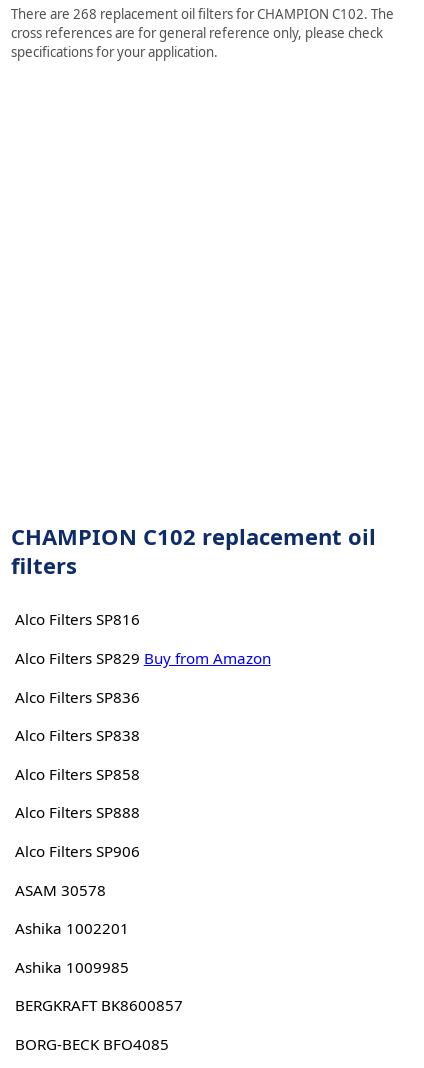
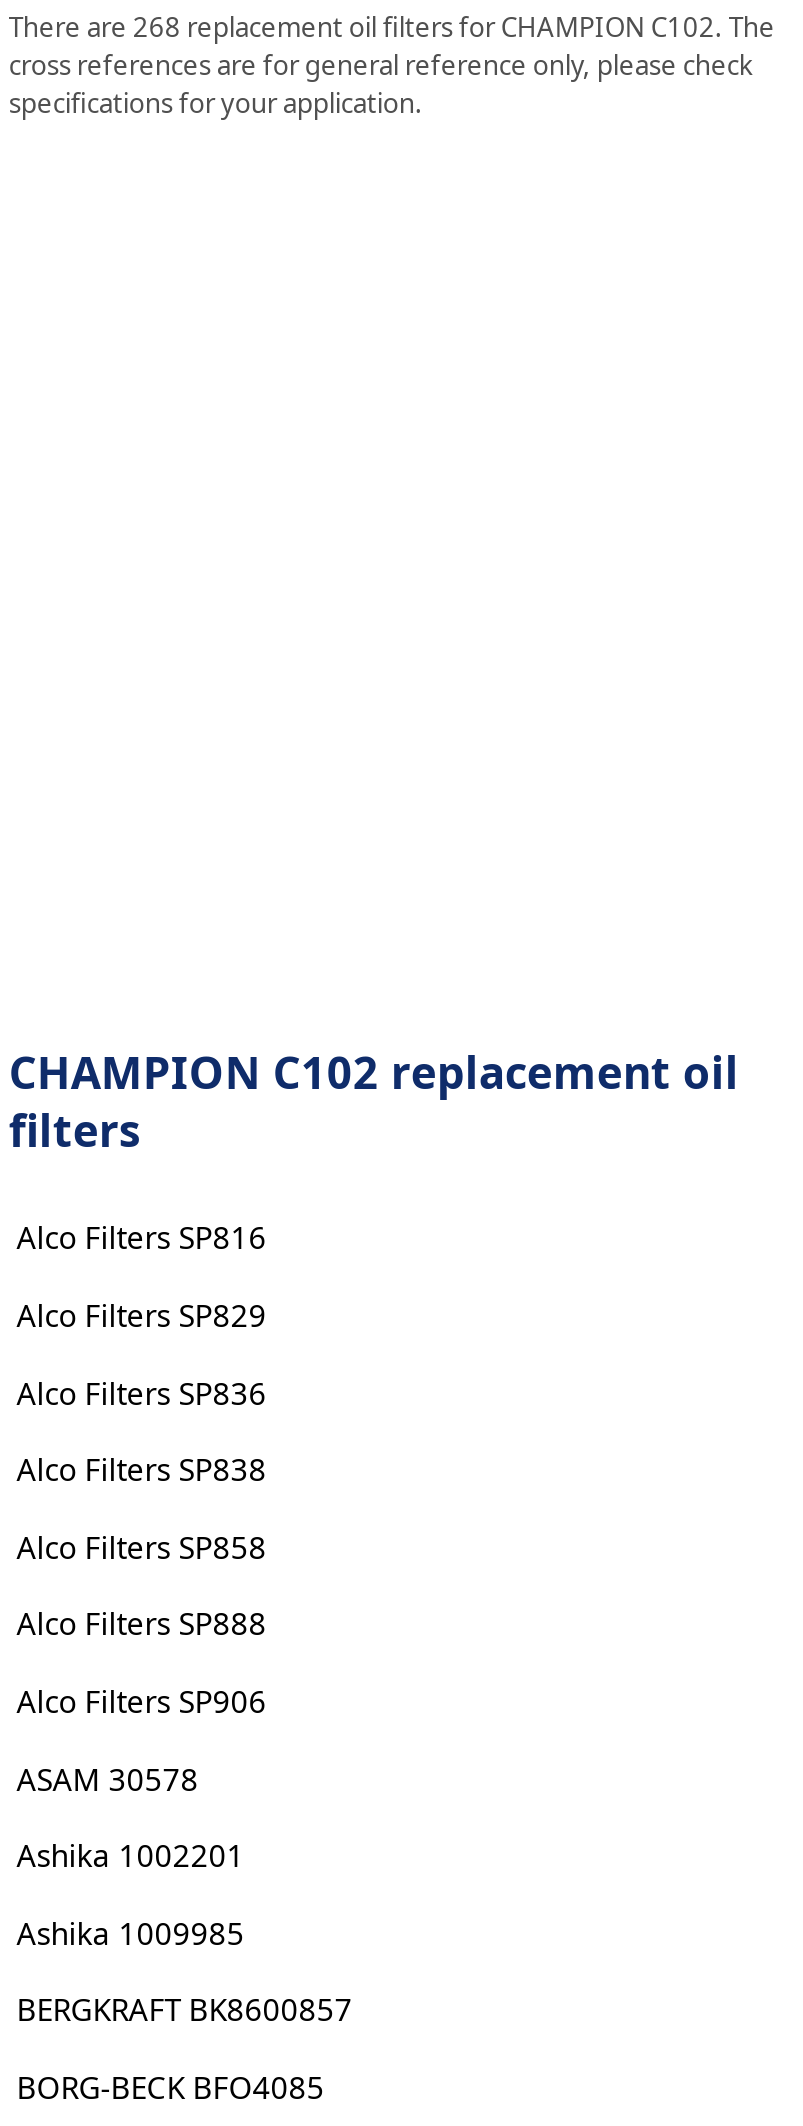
- Alco Filters SP829 Buy from Amazon
+ Alco Filters SP829
